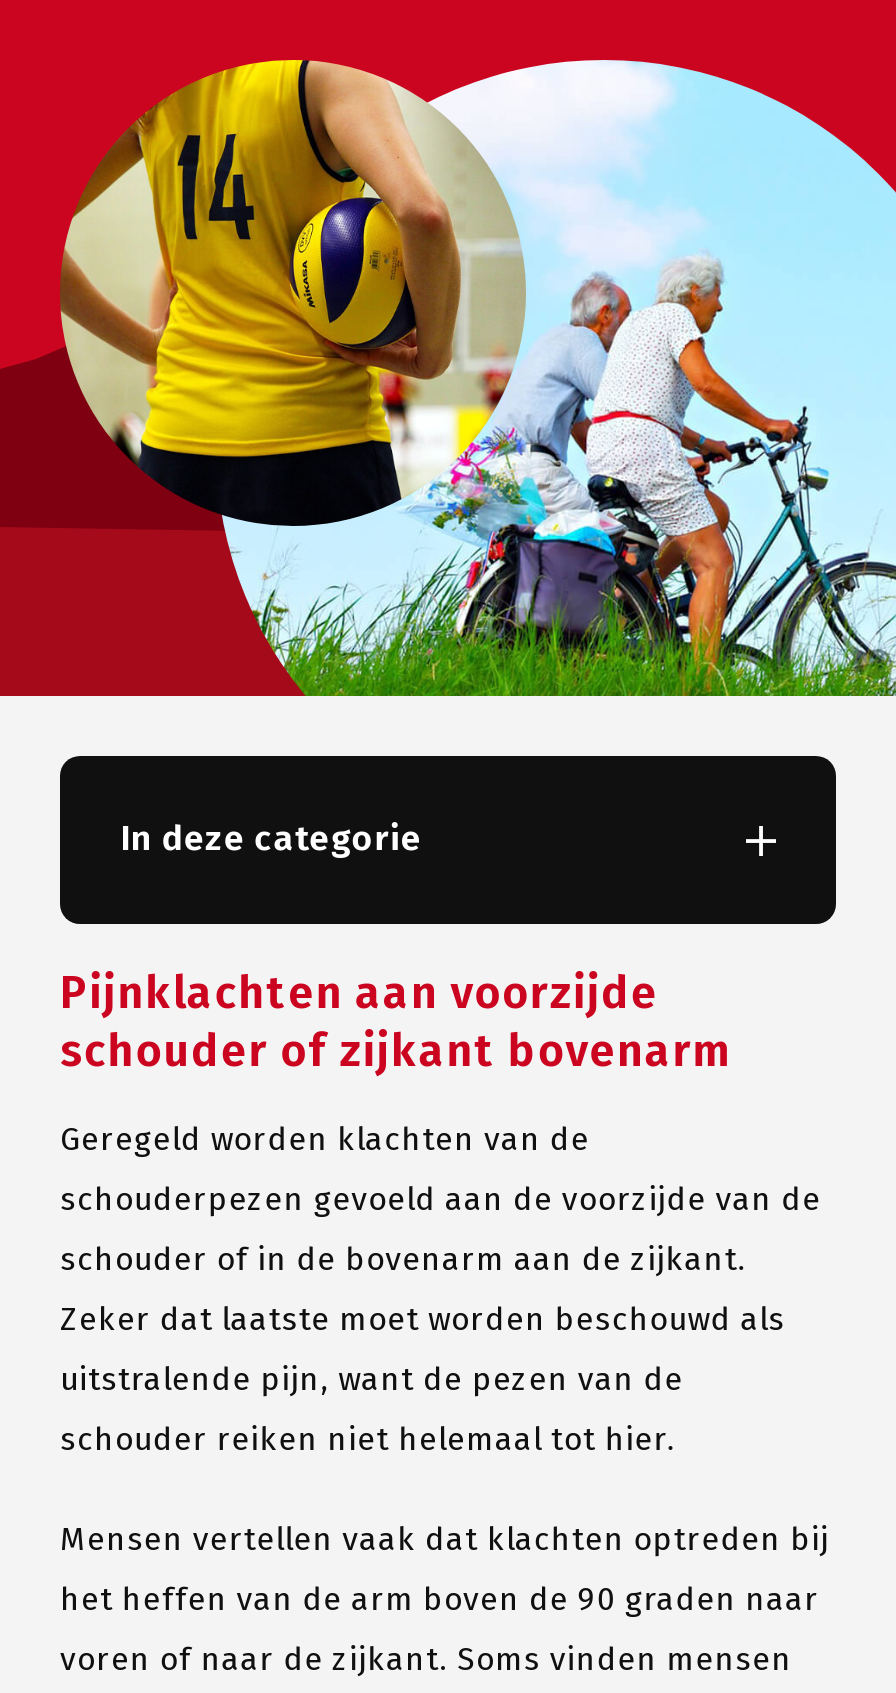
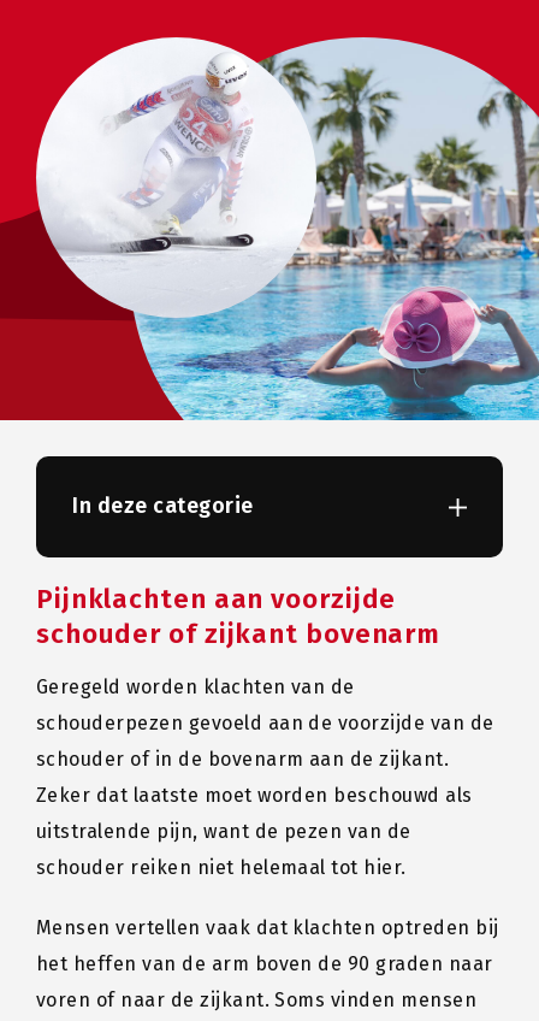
- [image]
+ [image]
